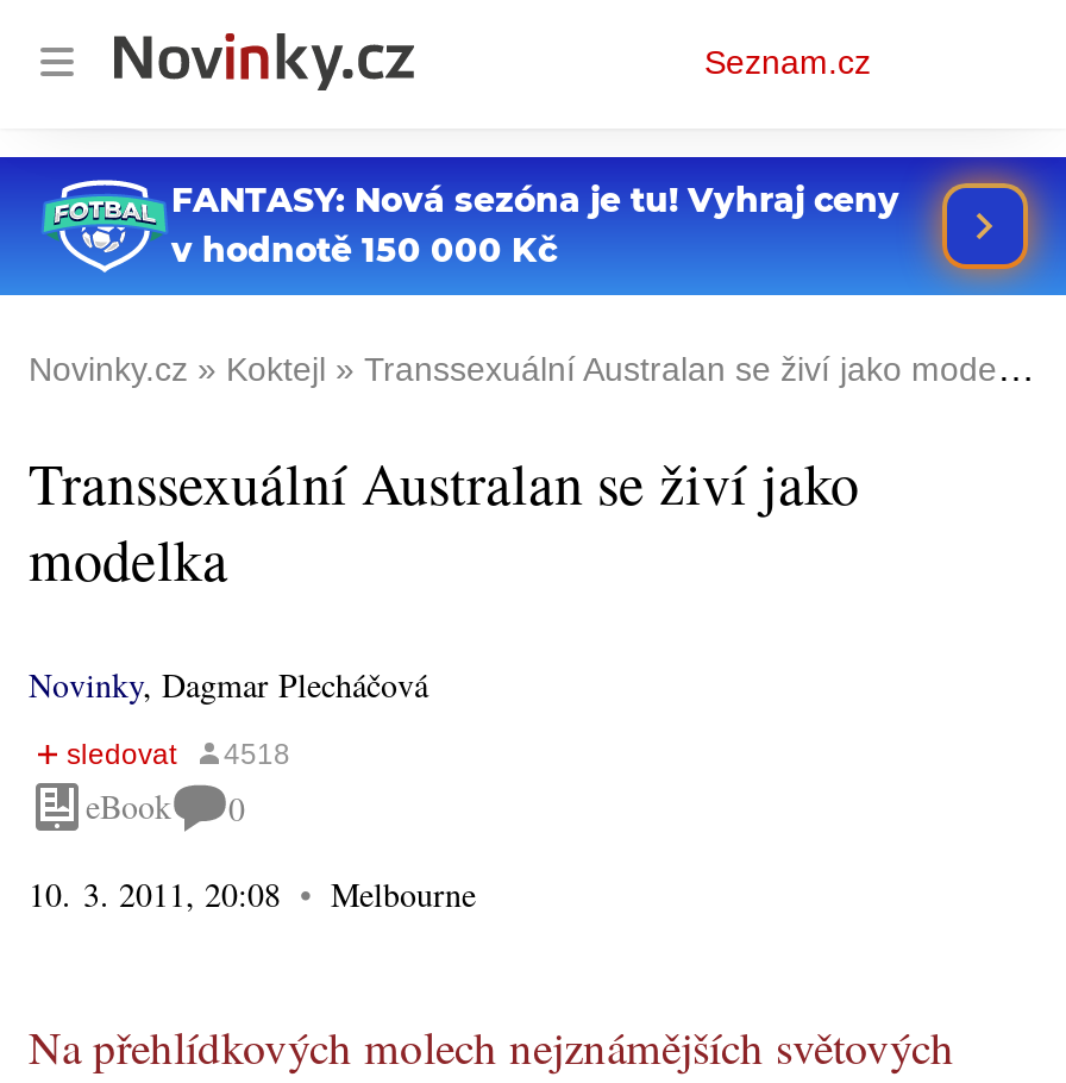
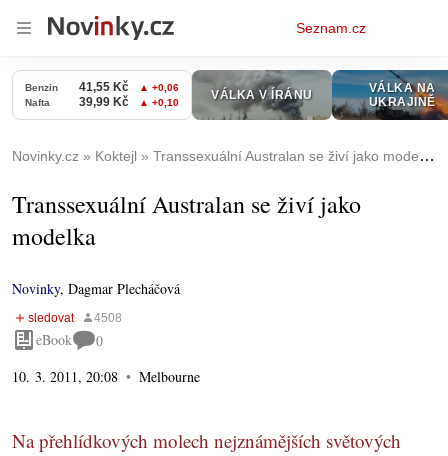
- [image]
+ [image]
